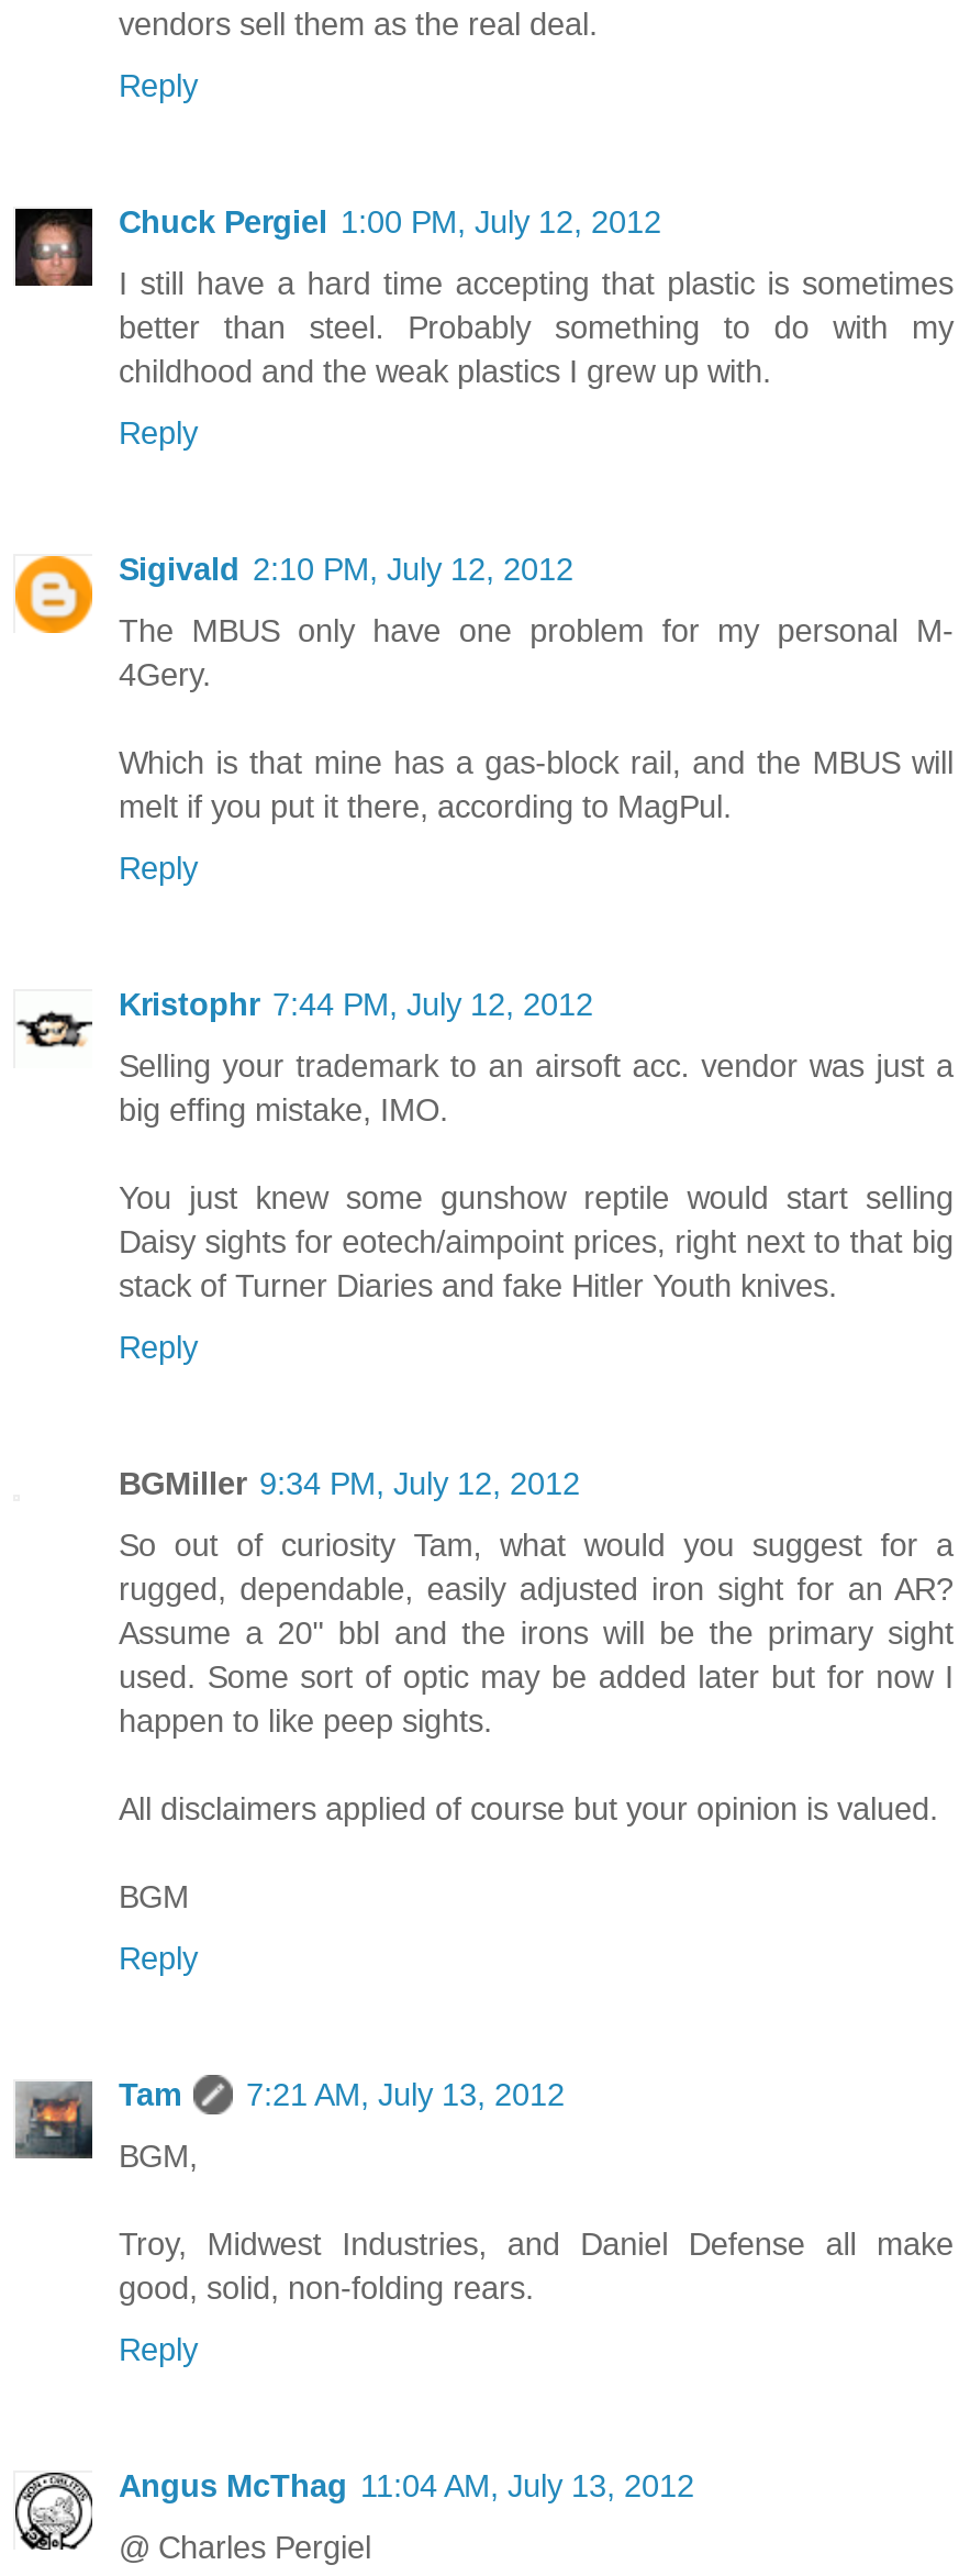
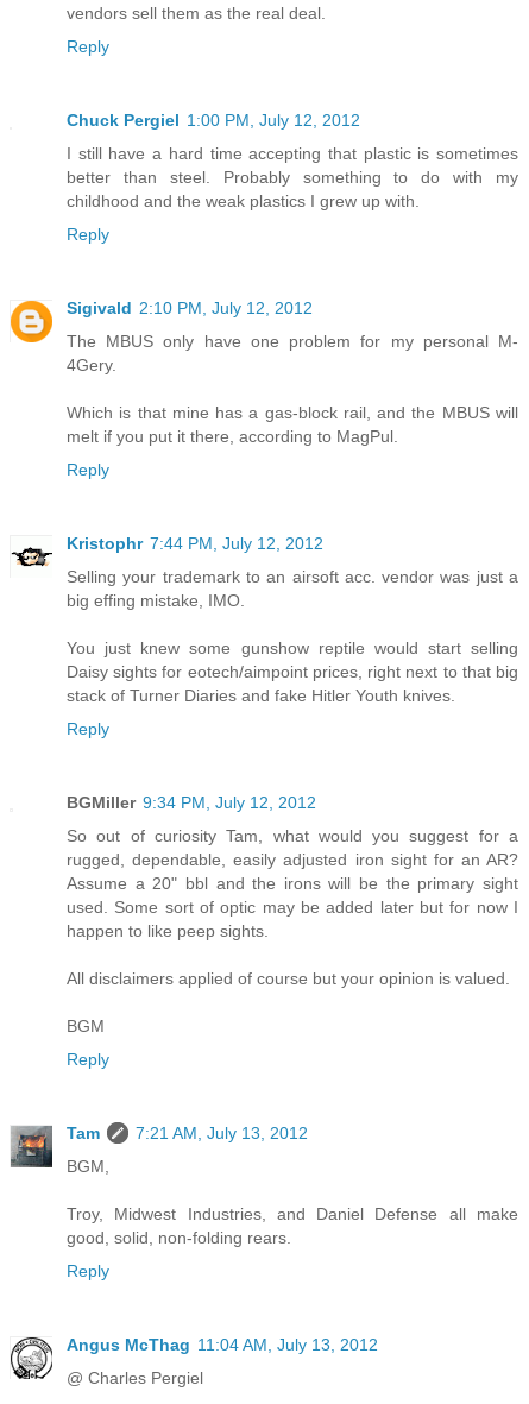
- [image]
